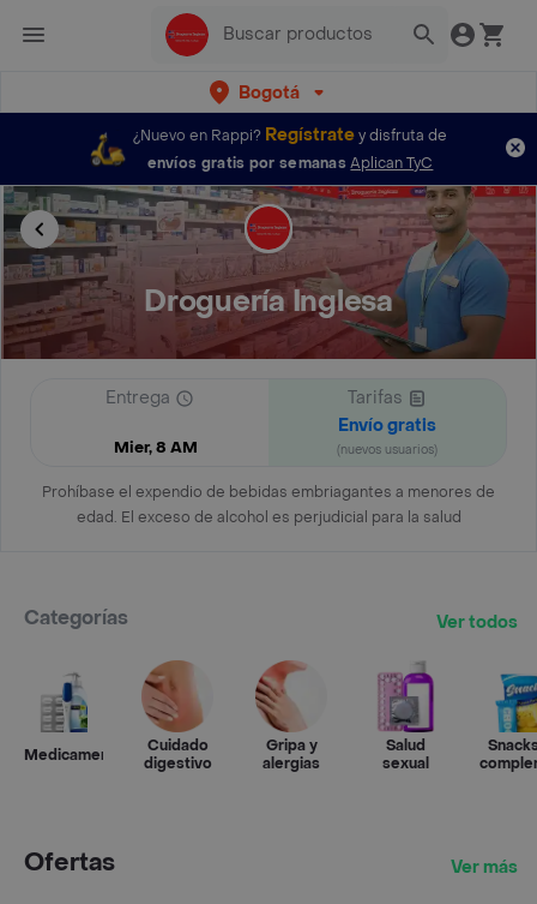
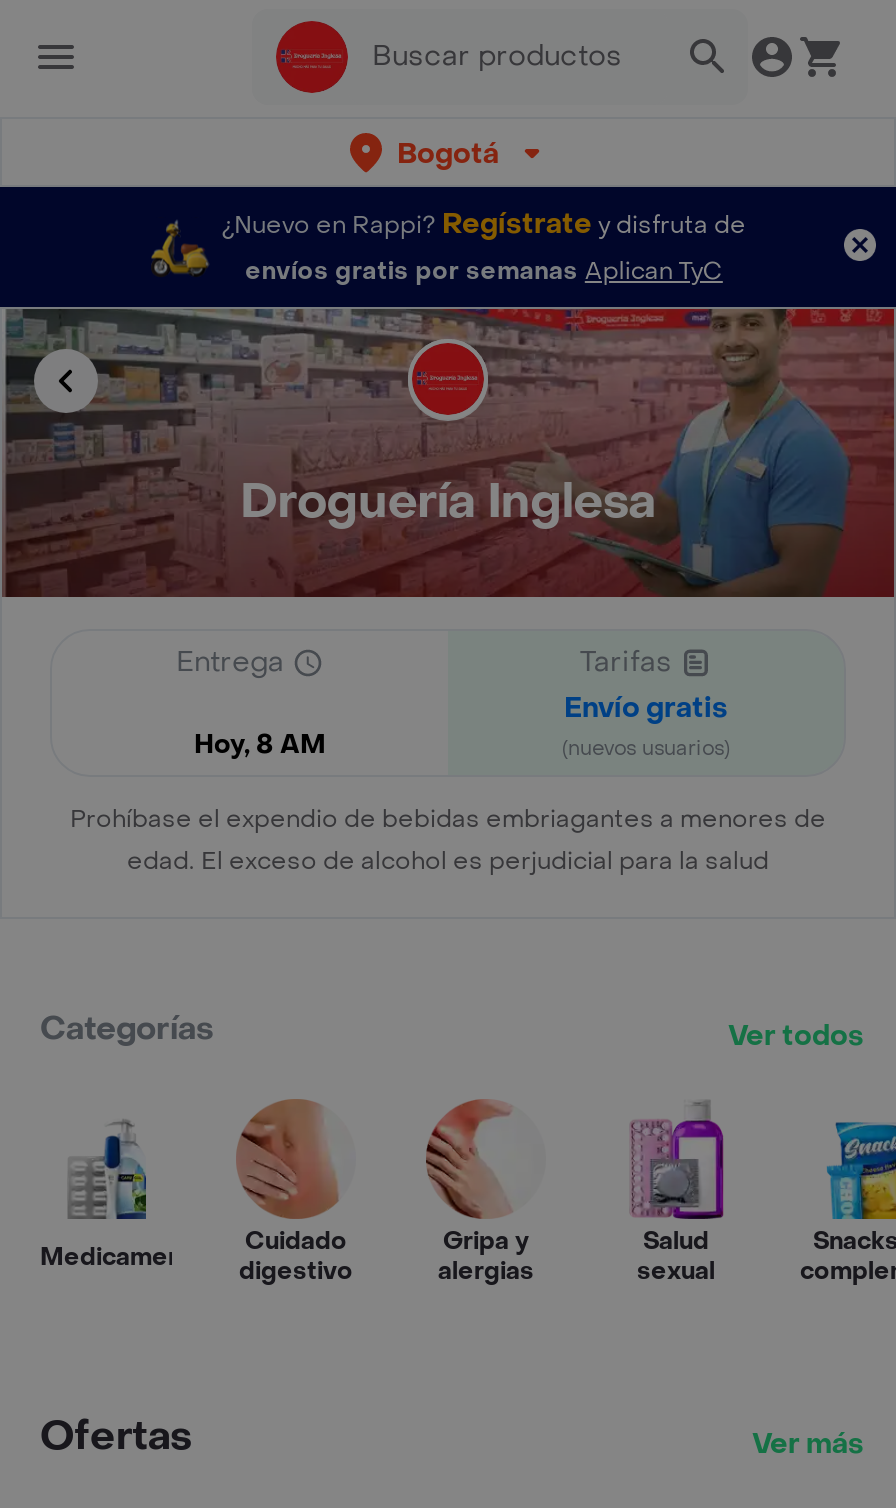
- Mier, 8 AM
+ Hoy, 8 AM
